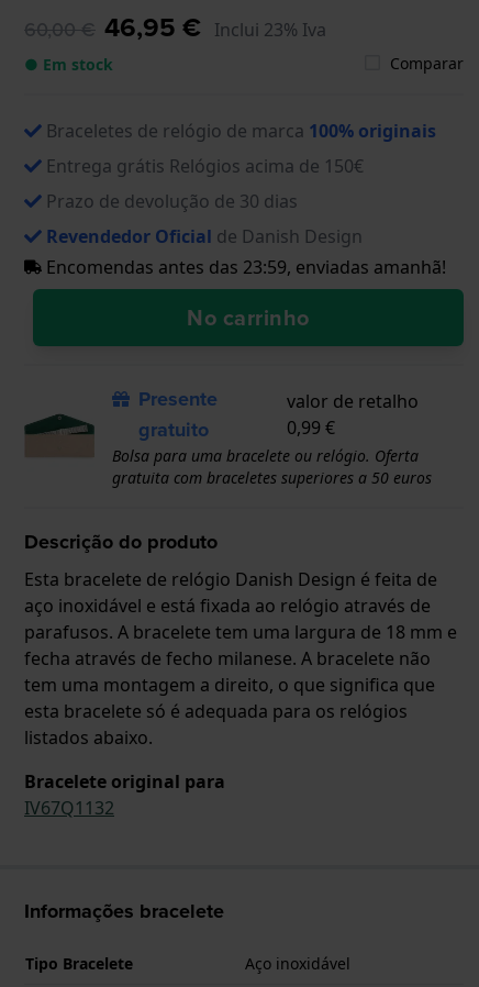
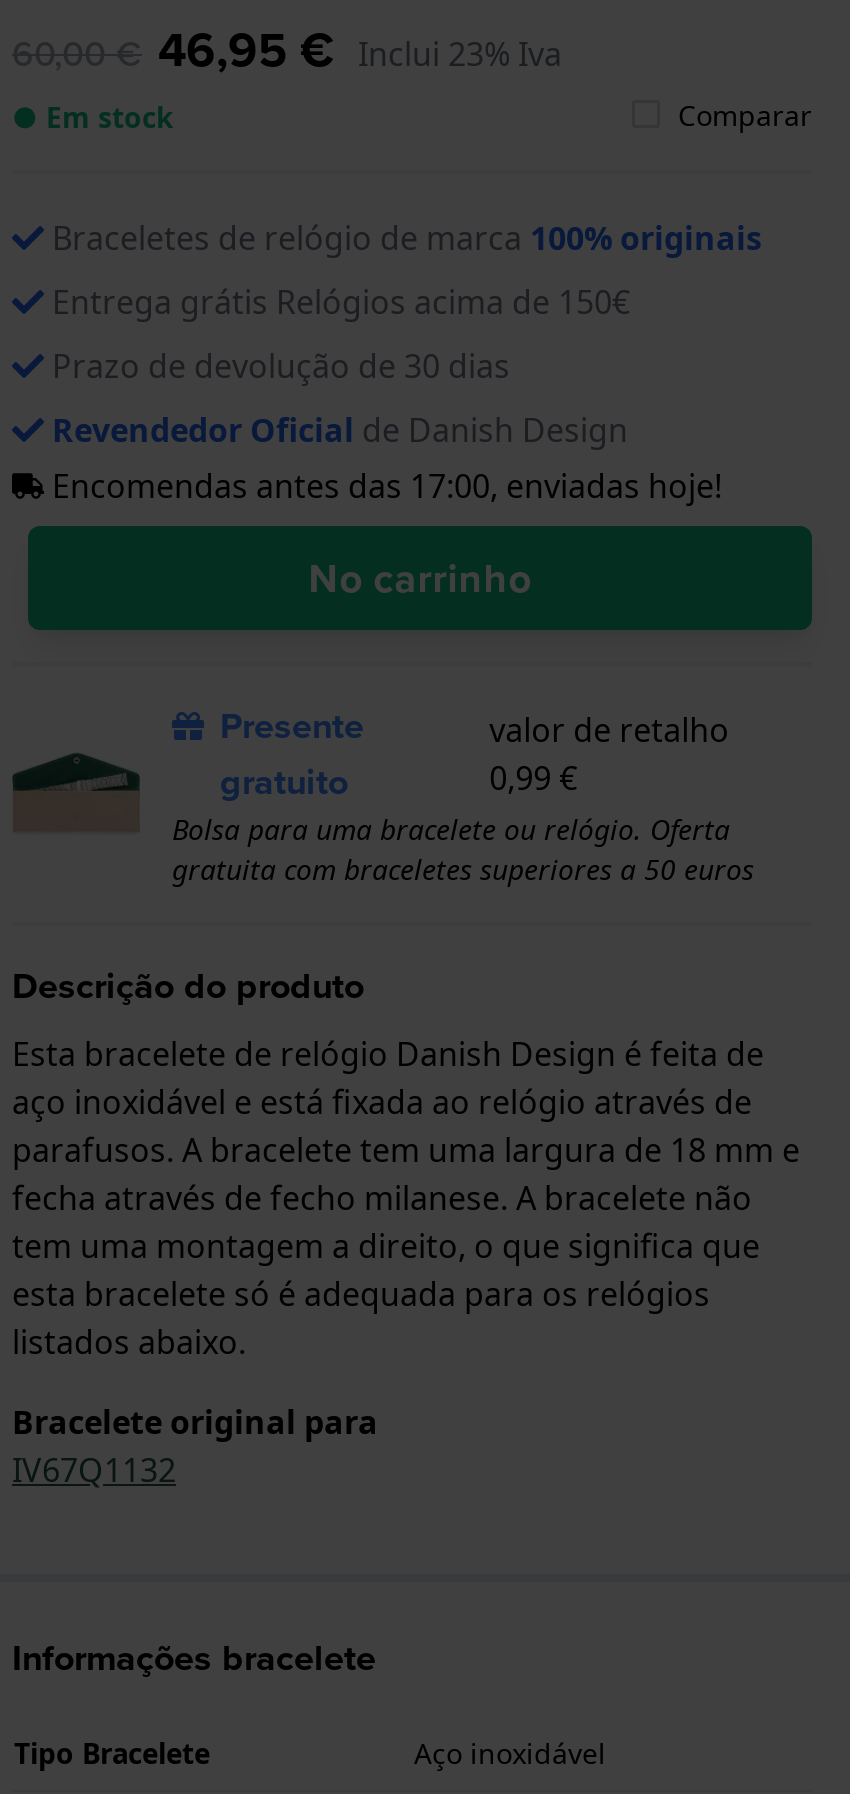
- Encomendas antes das 23:59, enviadas amanhã!
+ Encomendas antes das 17:00, enviadas hoje!
